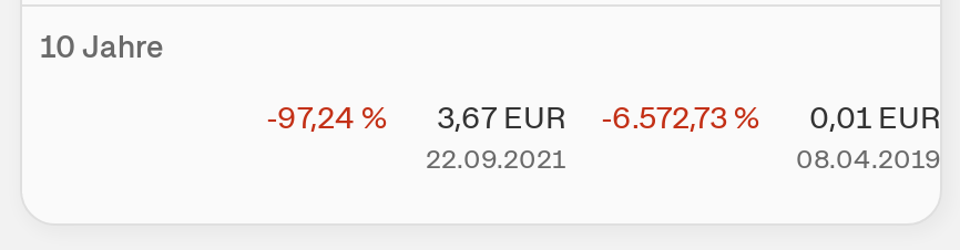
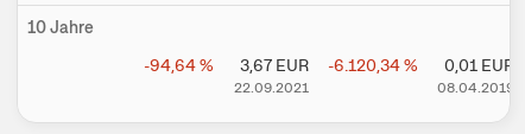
- -97,24 %
+ -94,64 %

- -6.572,73 %
+ -6.120,34 %
